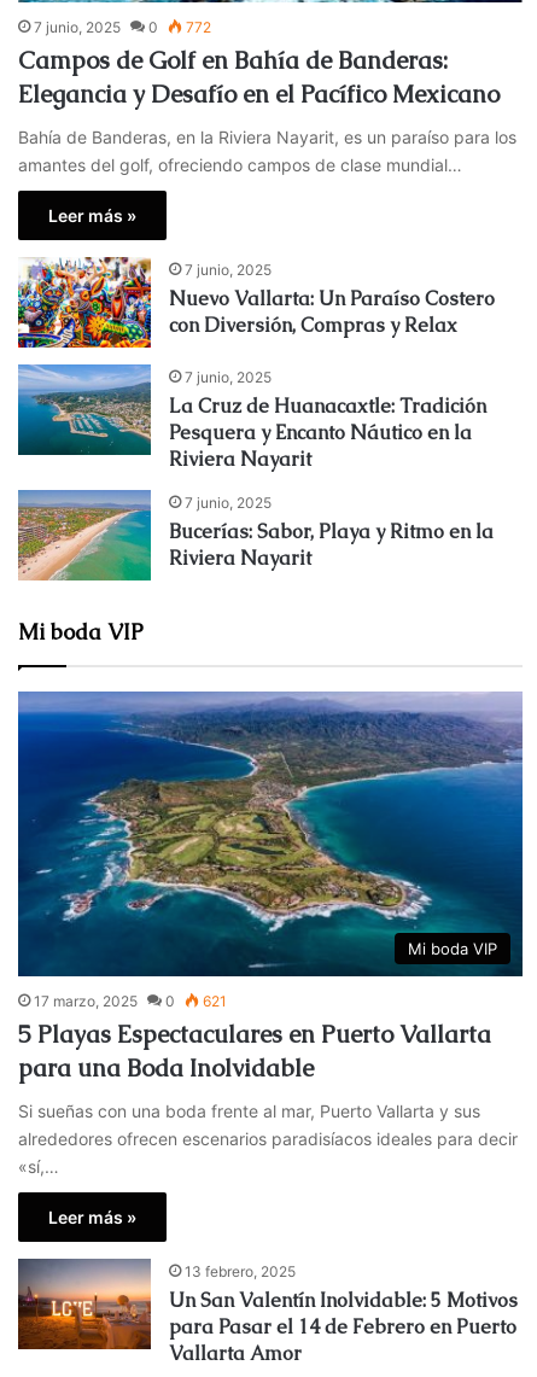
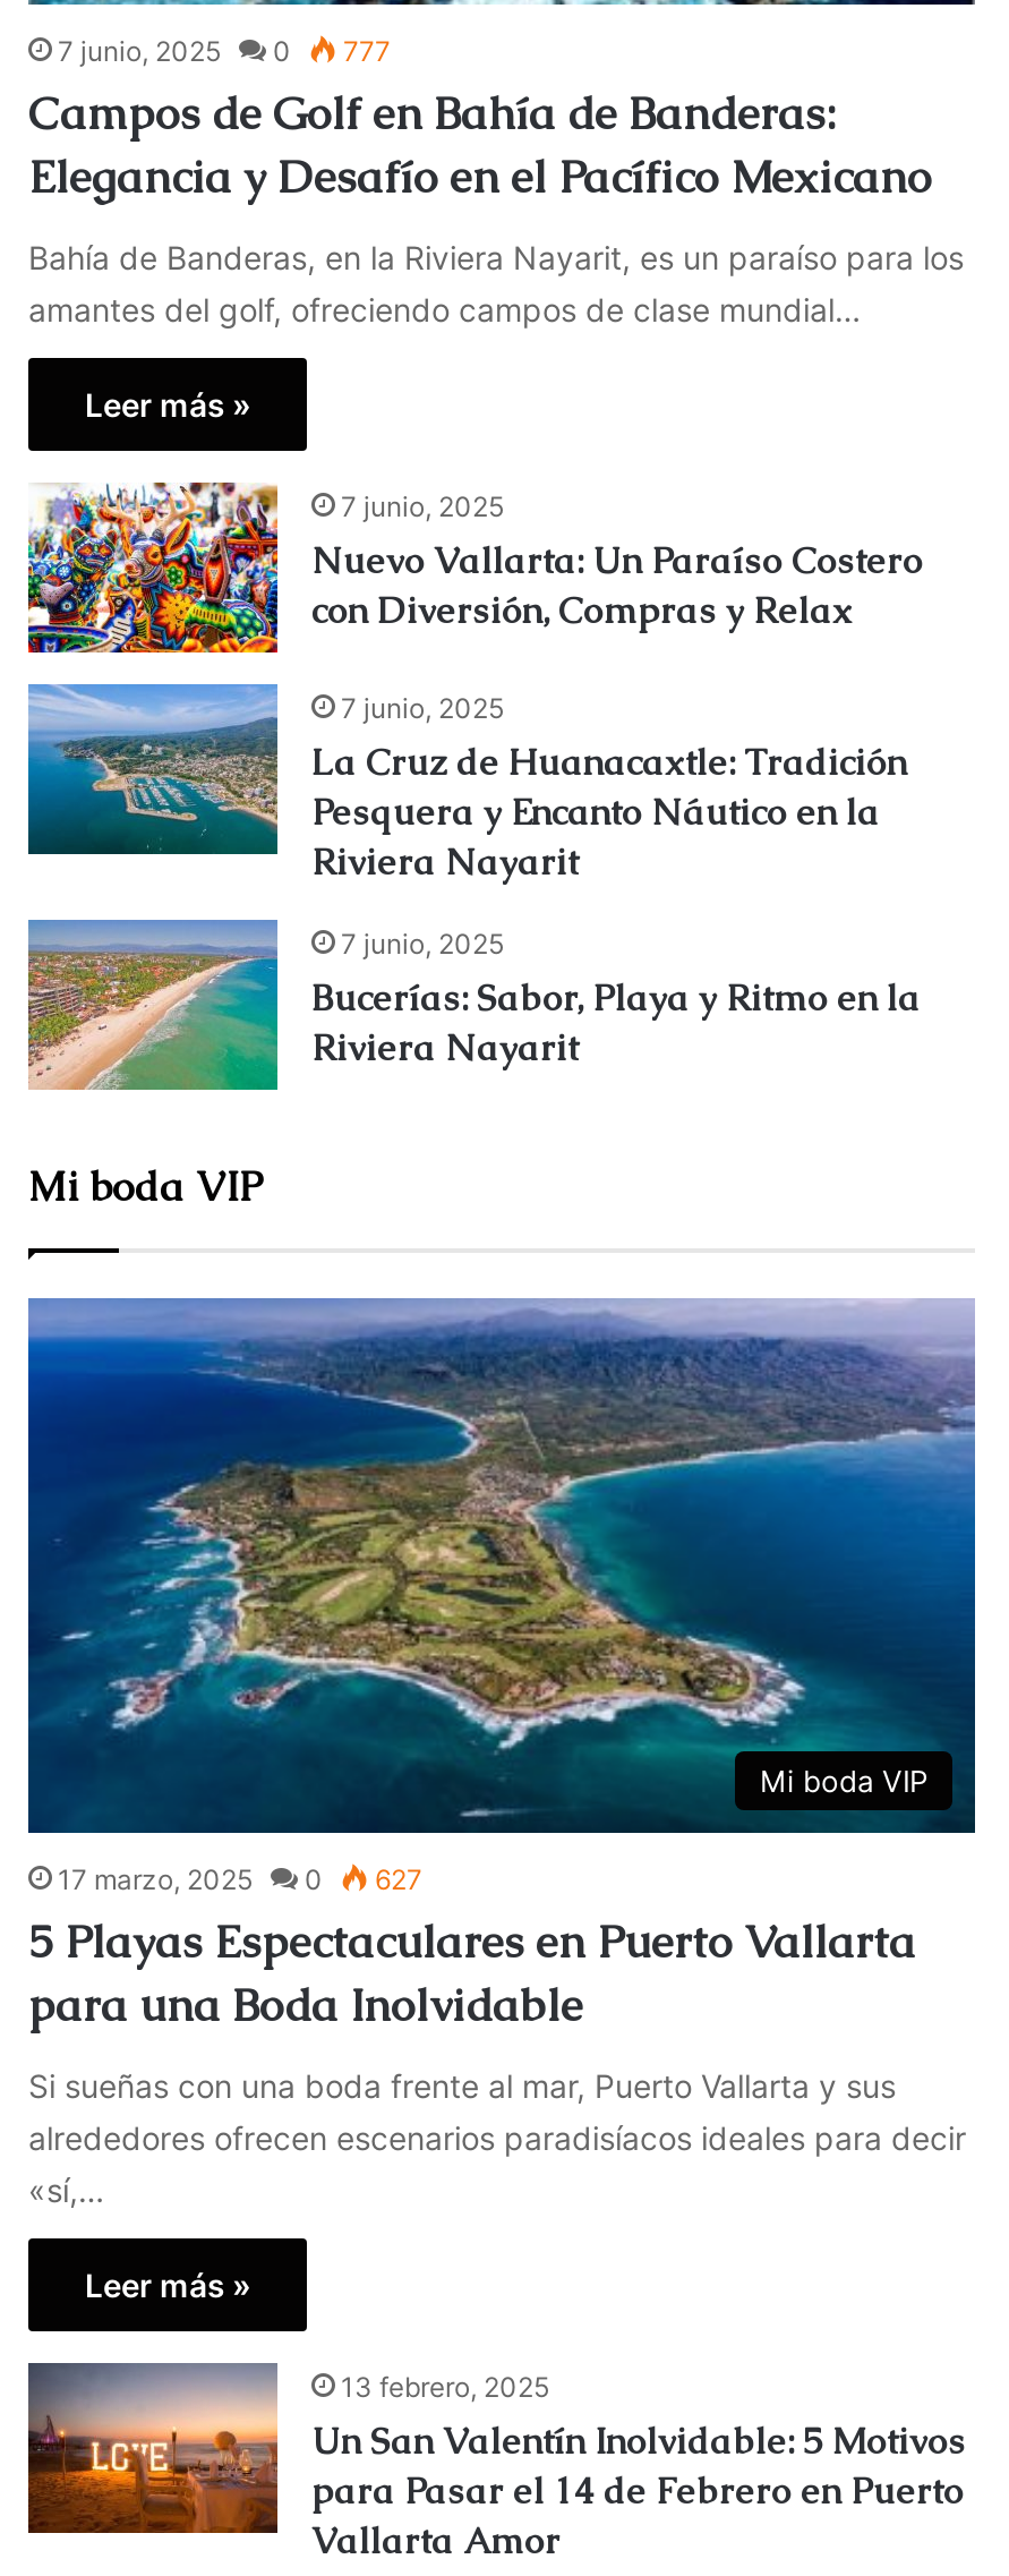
- 7 junio, 2025 0 772
+ 7 junio, 2025 0 777

- 17 marzo, 2025 0 621
+ 17 marzo, 2025 0 627
